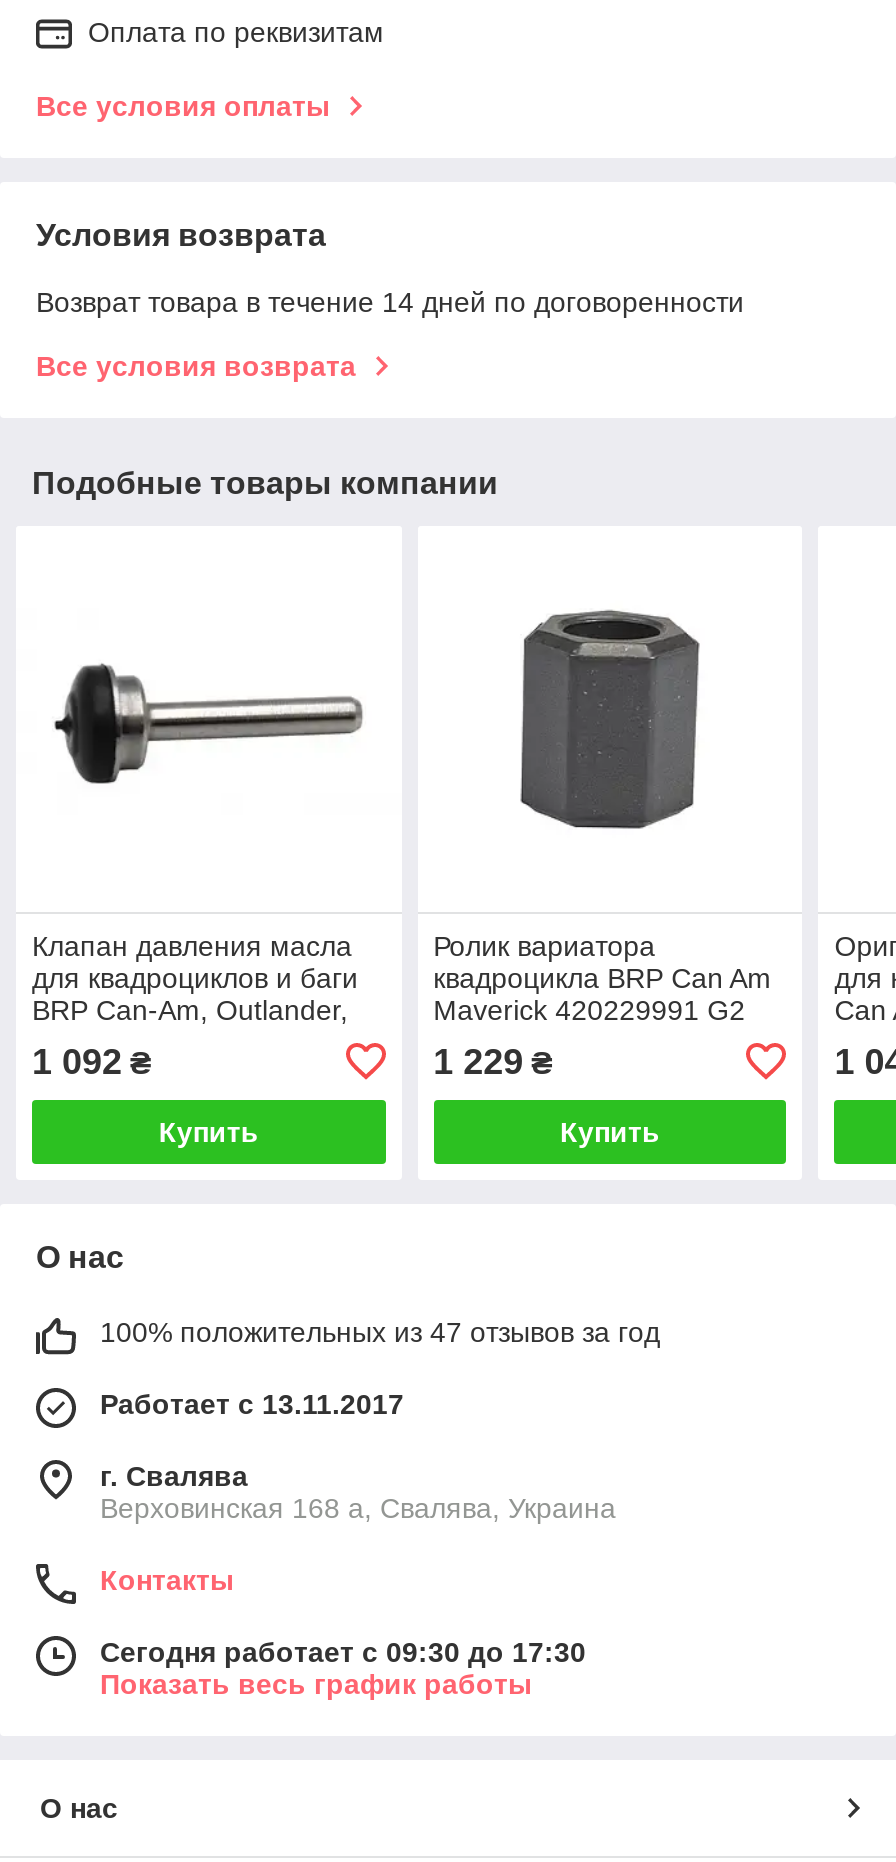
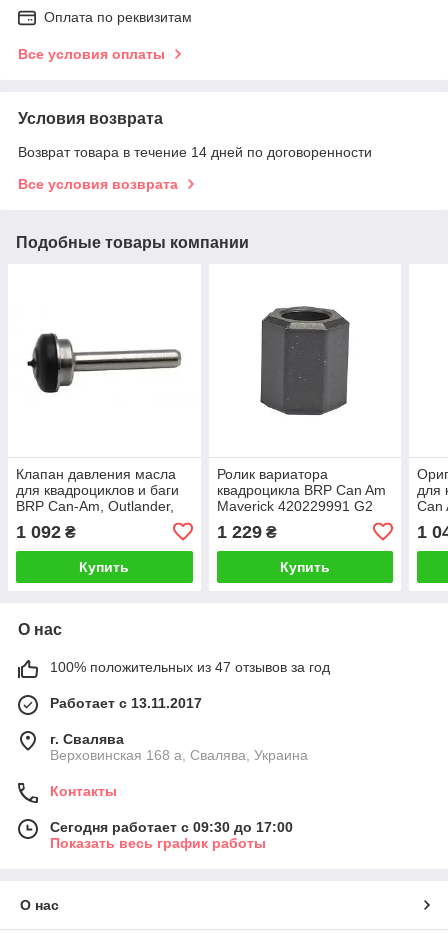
- Сегодня работает с 09:30 до 17:30
+ Сегодня работает с 09:30 до 17:00
